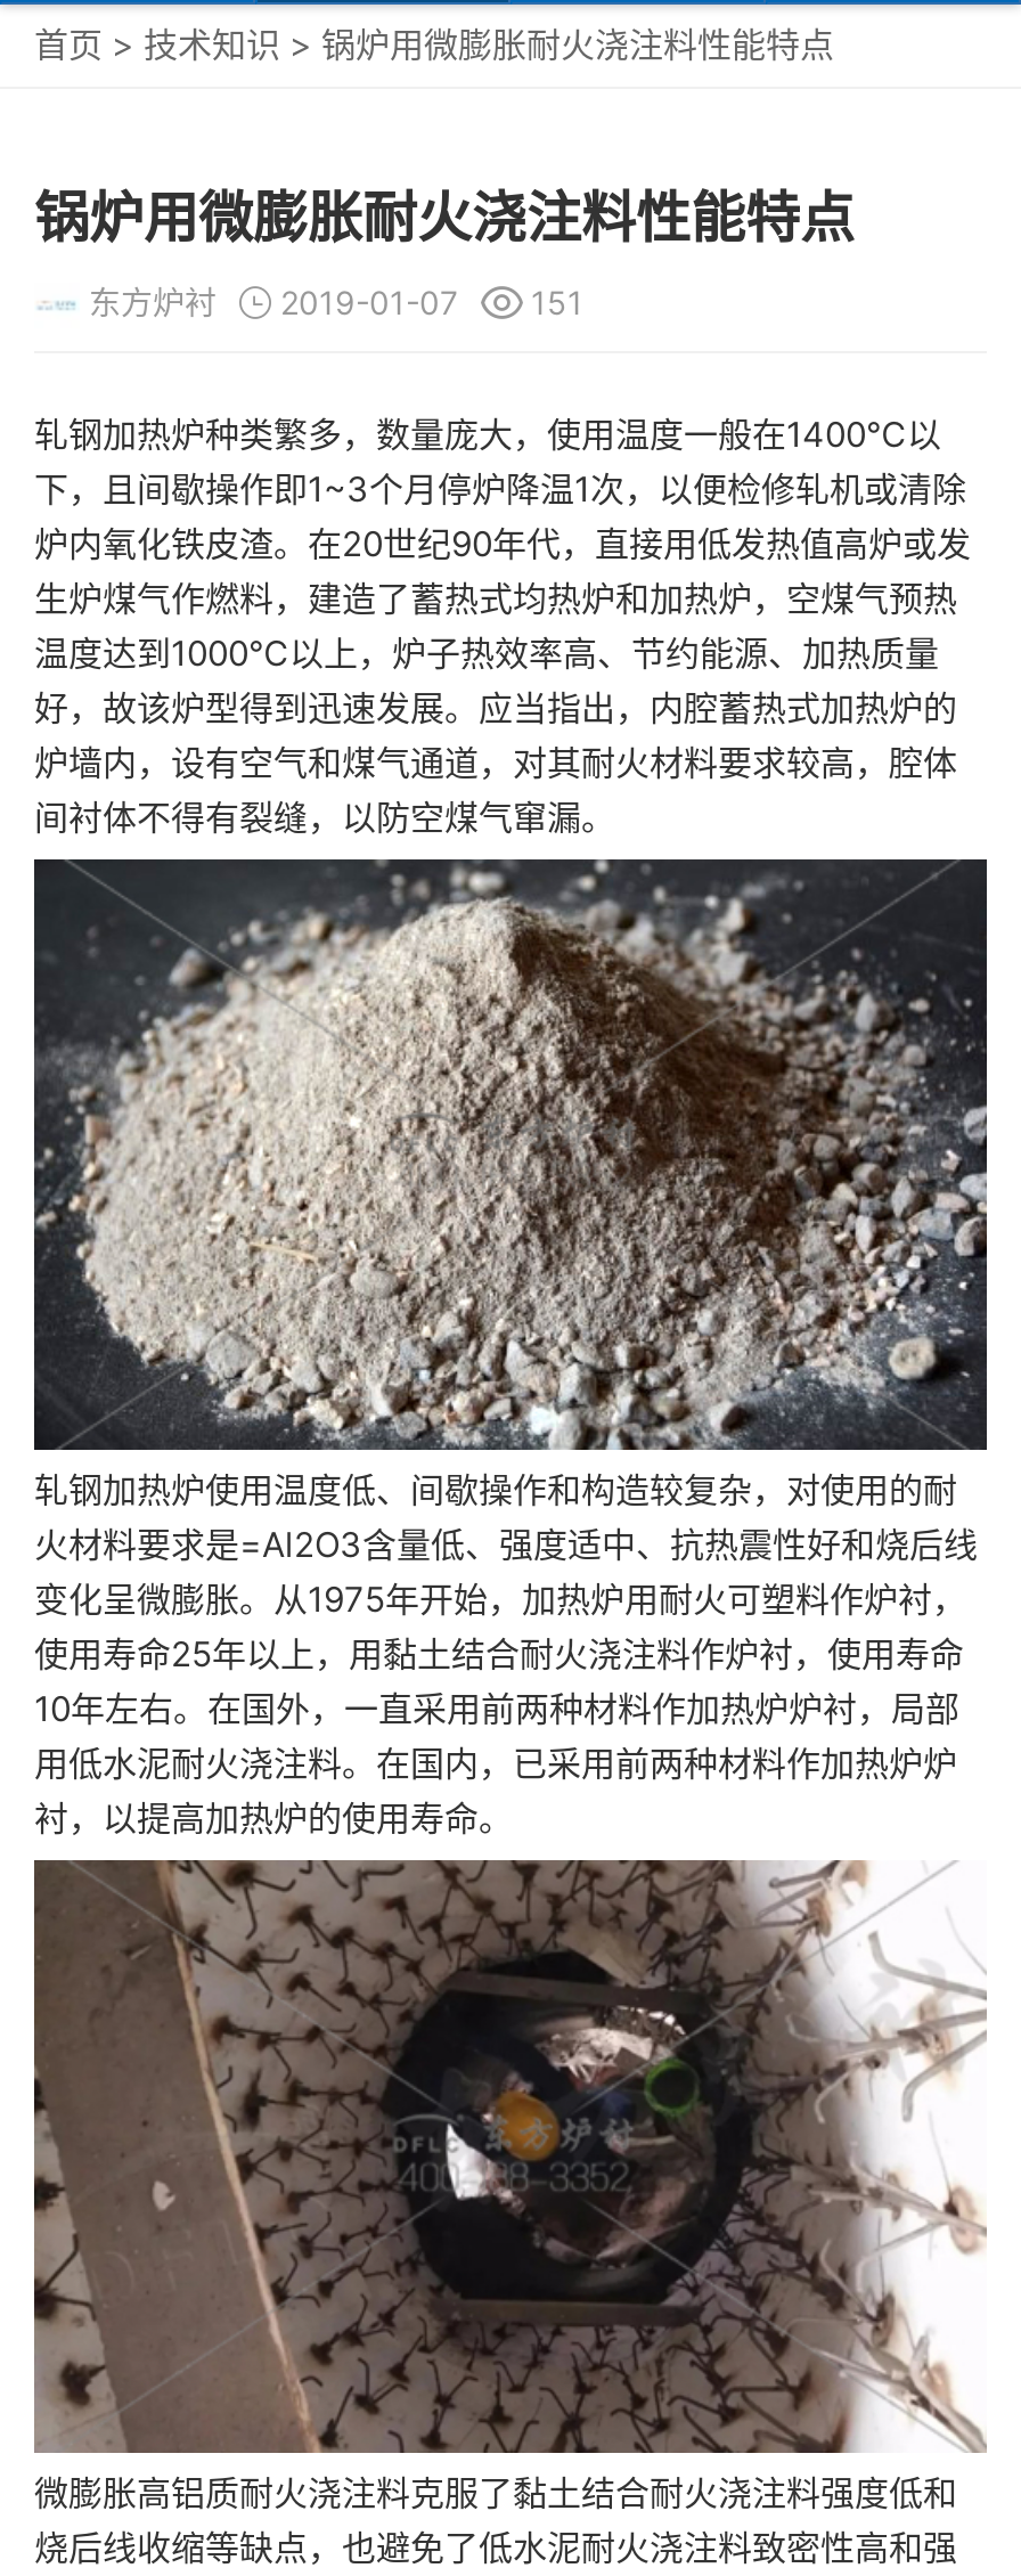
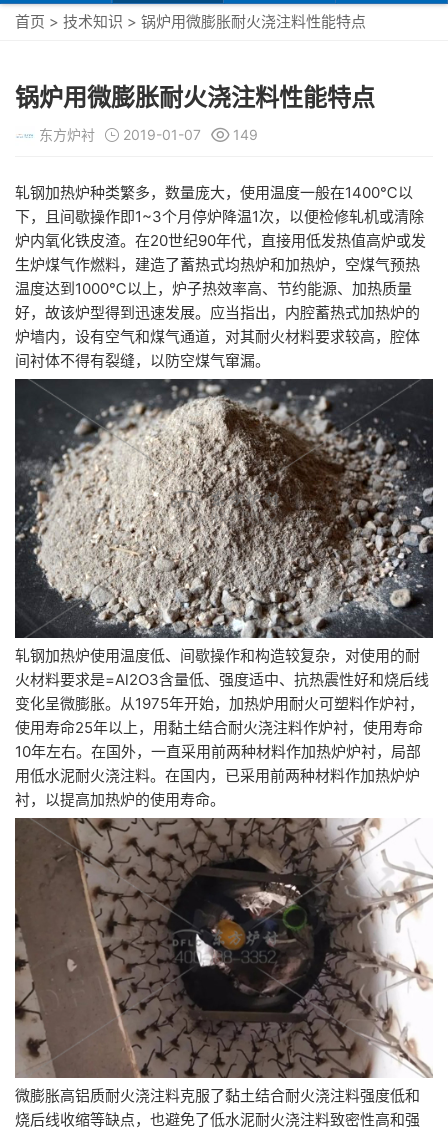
- 东方炉衬 2019-01-07 151
+ 东方炉衬 2019-01-07 149
